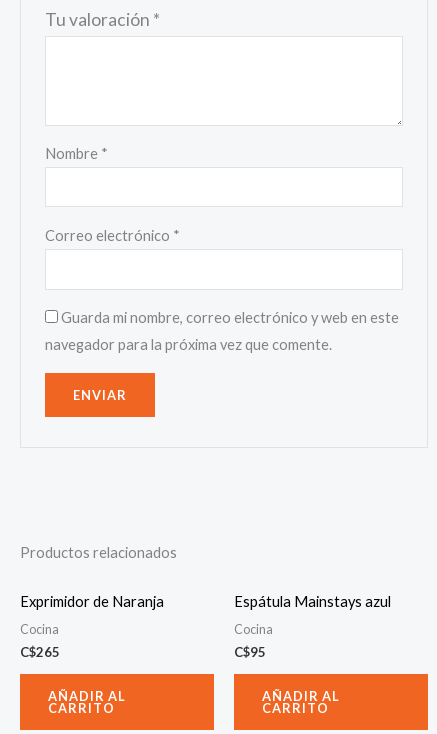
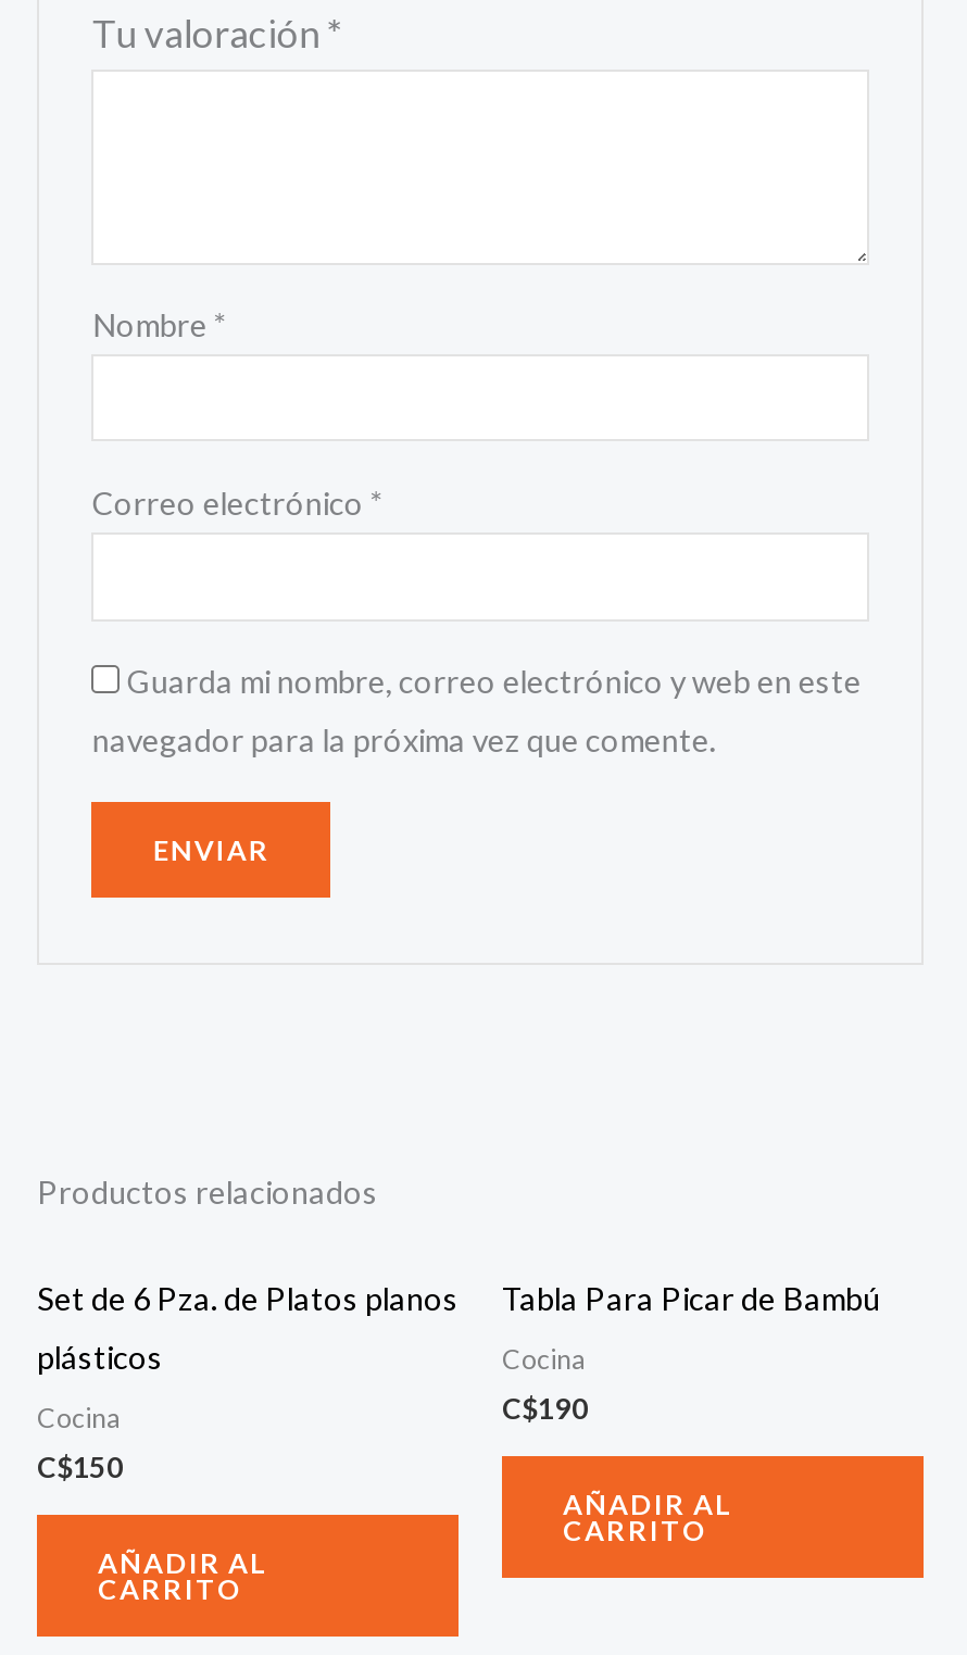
- Exprimidor de Naranja
+ Set de 6 Pza. de Platos planos
+ plásticos

- Espátula Mainstays azul
+ Tabla Para Picar de Bambú

- C$265
+ C$150

- C$95
+ C$190
